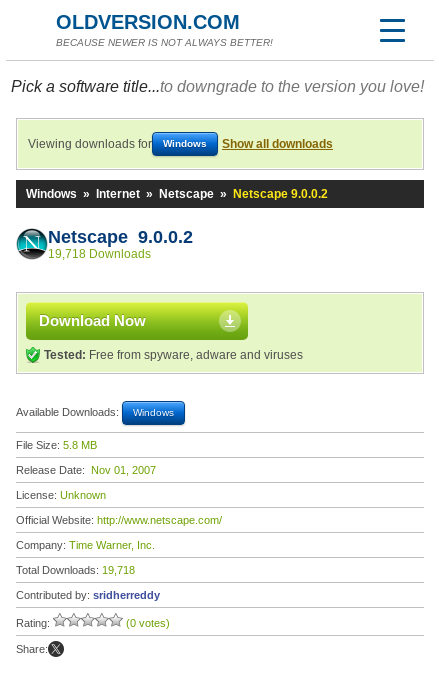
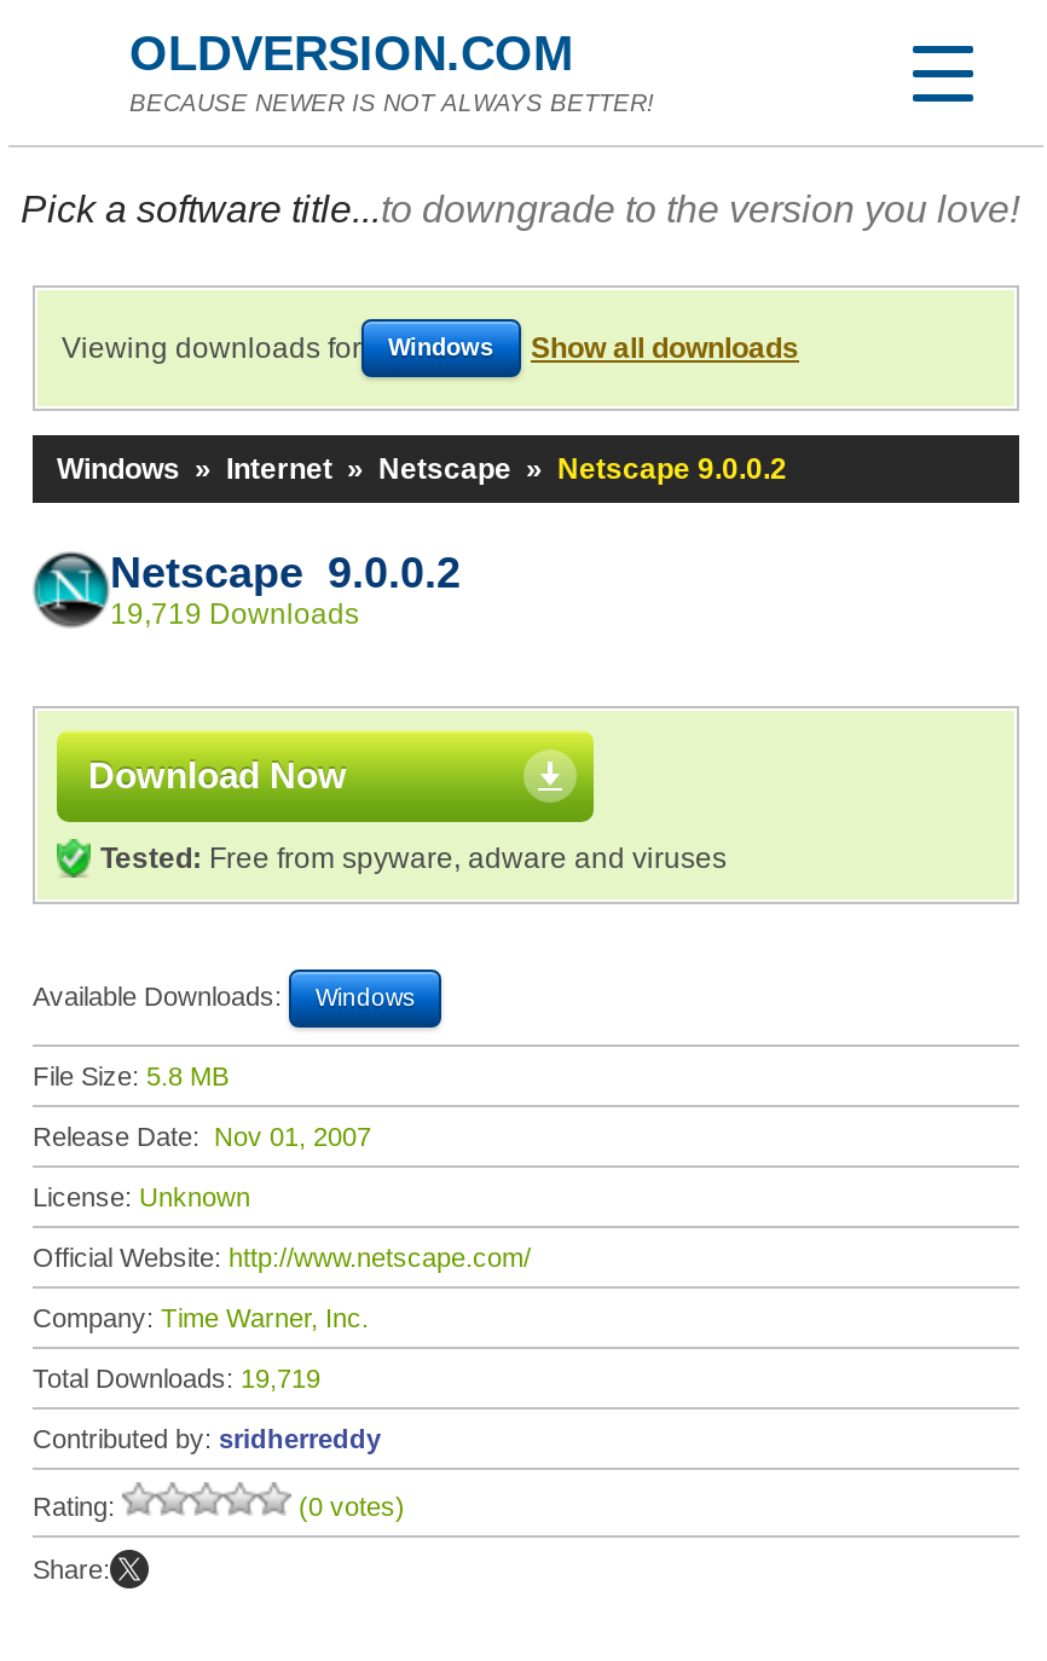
- 19,718 Downloads
+ 19,719 Downloads

- Total Downloads: 19,718
+ Total Downloads: 19,719
